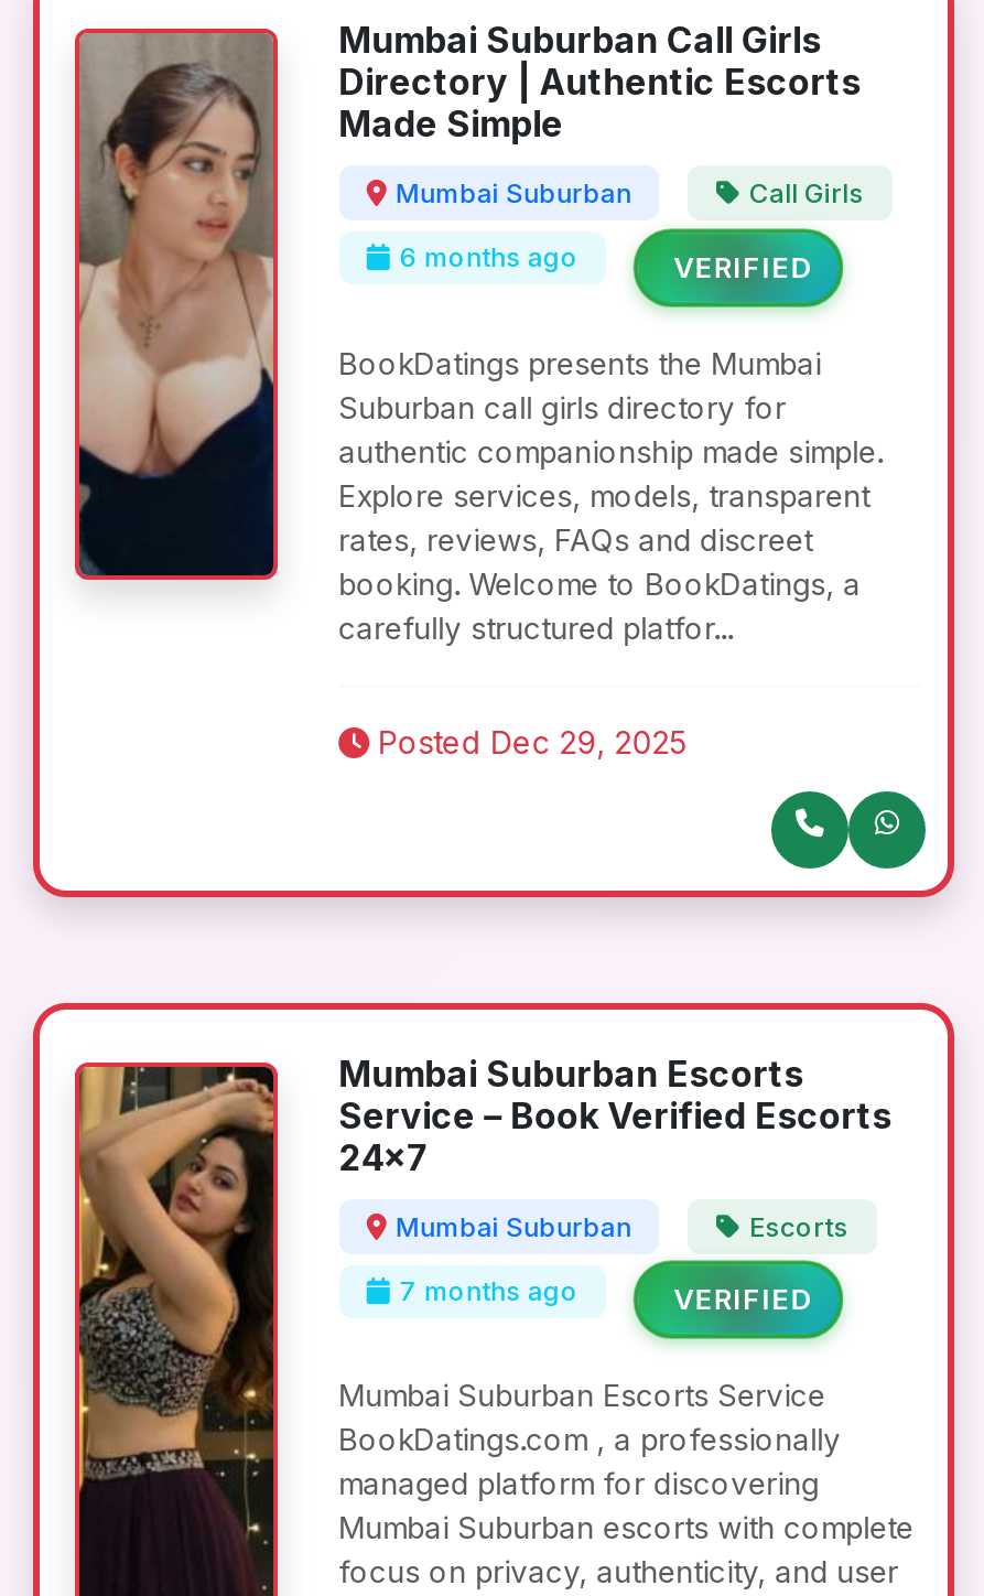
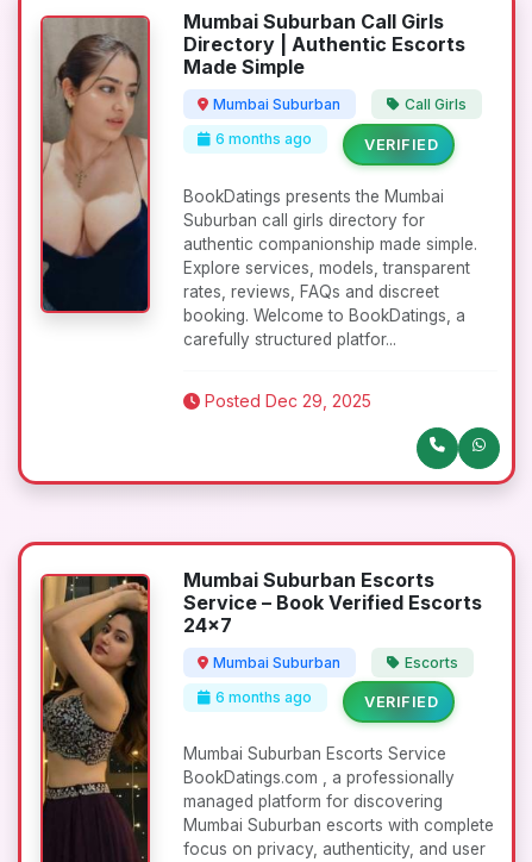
- 7 months ago
+ 6 months ago
